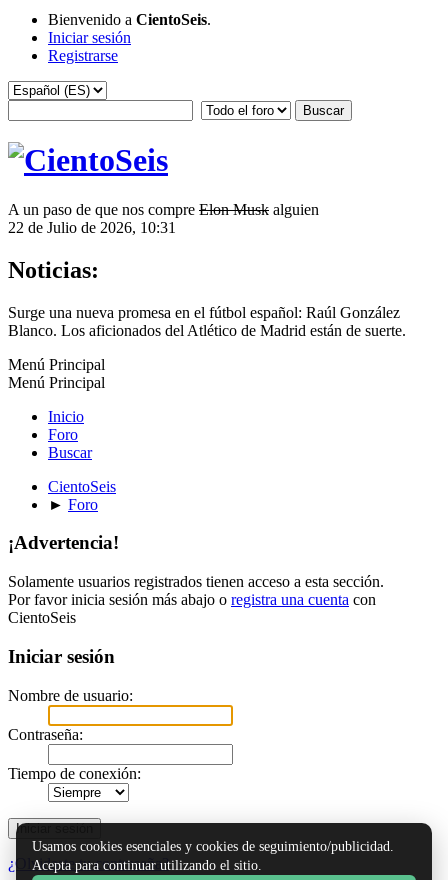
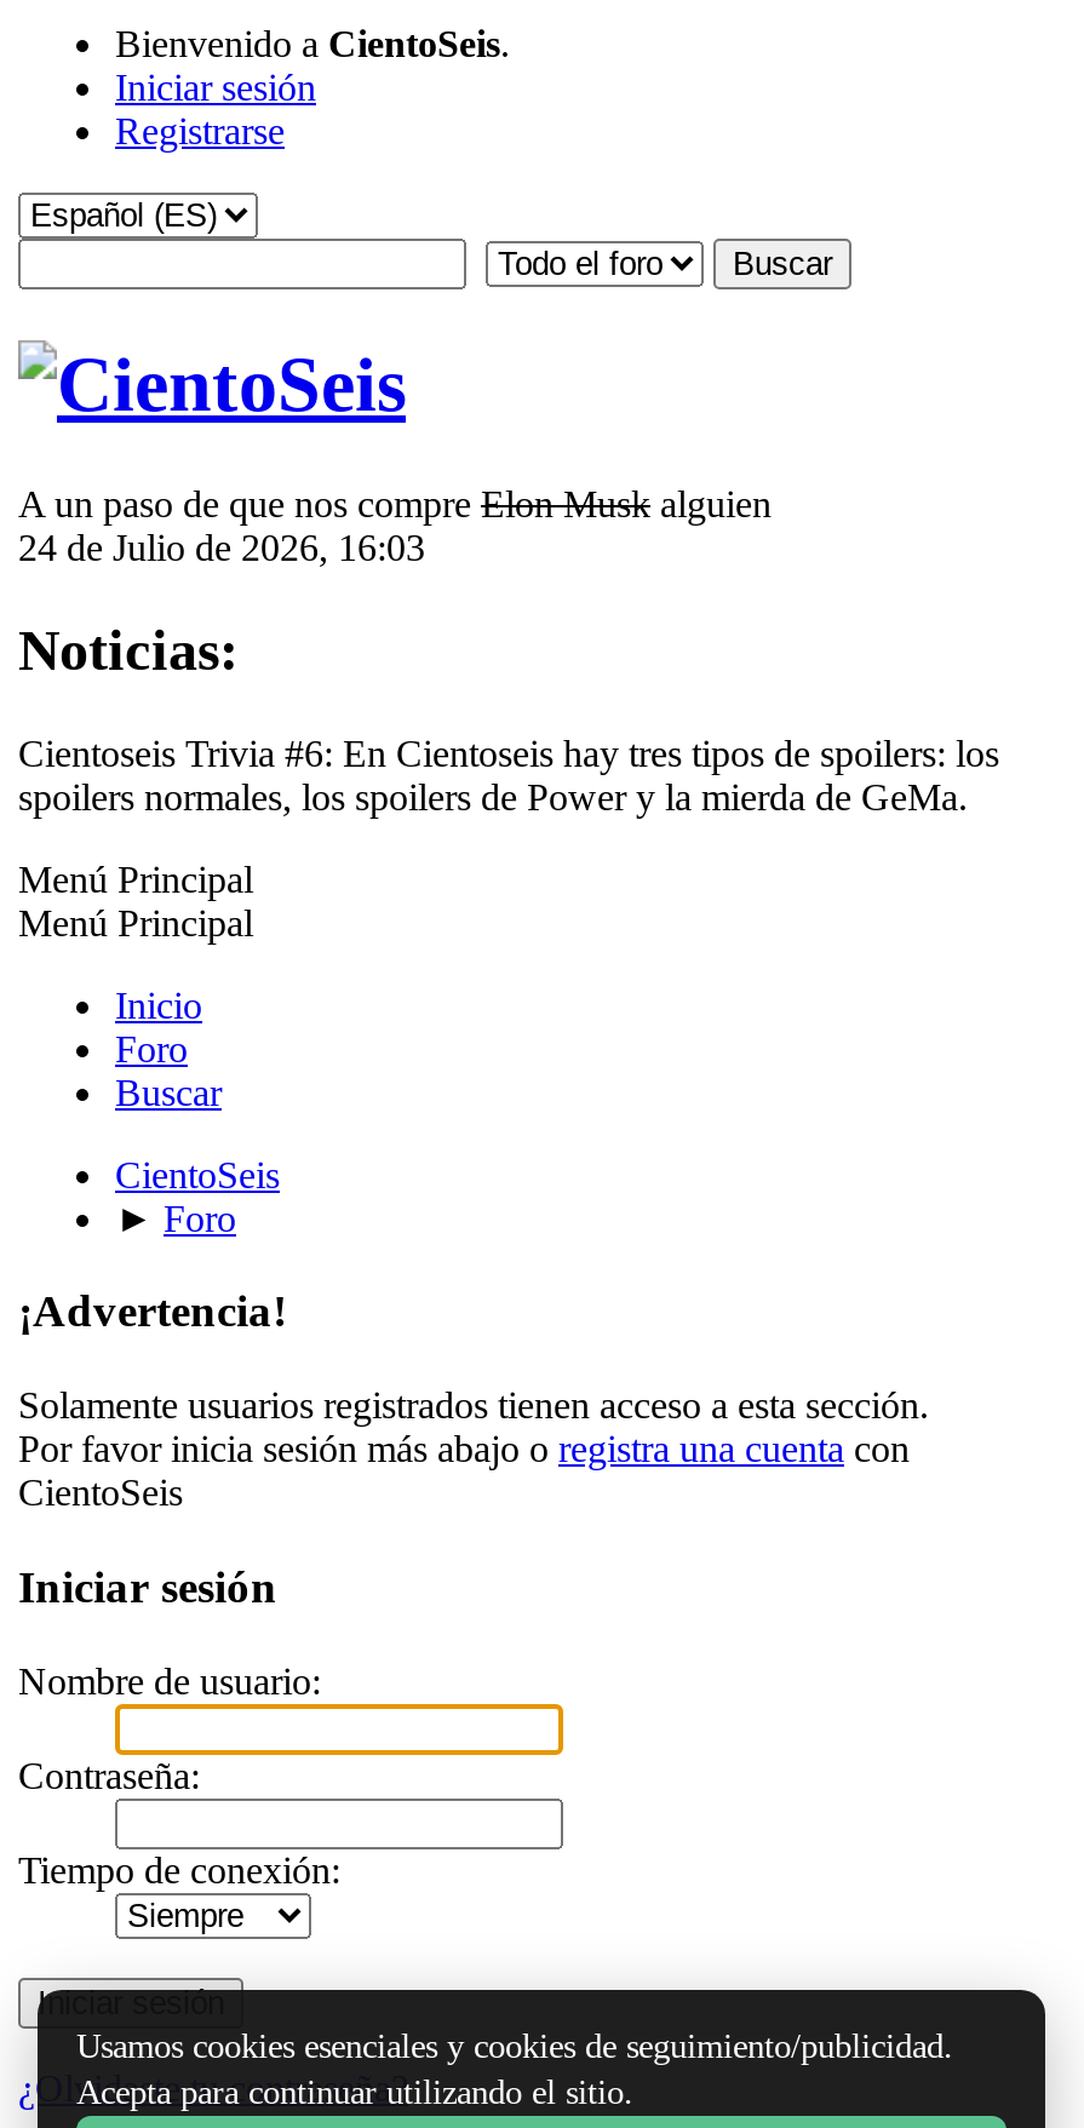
- 22 de Julio de 2026, 10:31
+ 24 de Julio de 2026, 16:03

- Surge una nueva promesa en el fútbol español: Raúl González
- Blanco. Los aficionados del Atlético de Madrid están de suerte.
+ Cientoseis Trivia #6: En Cientoseis hay tres tipos de spoilers: los
+ spoilers normales, los spoilers de Power y la mierda de GeMa.
